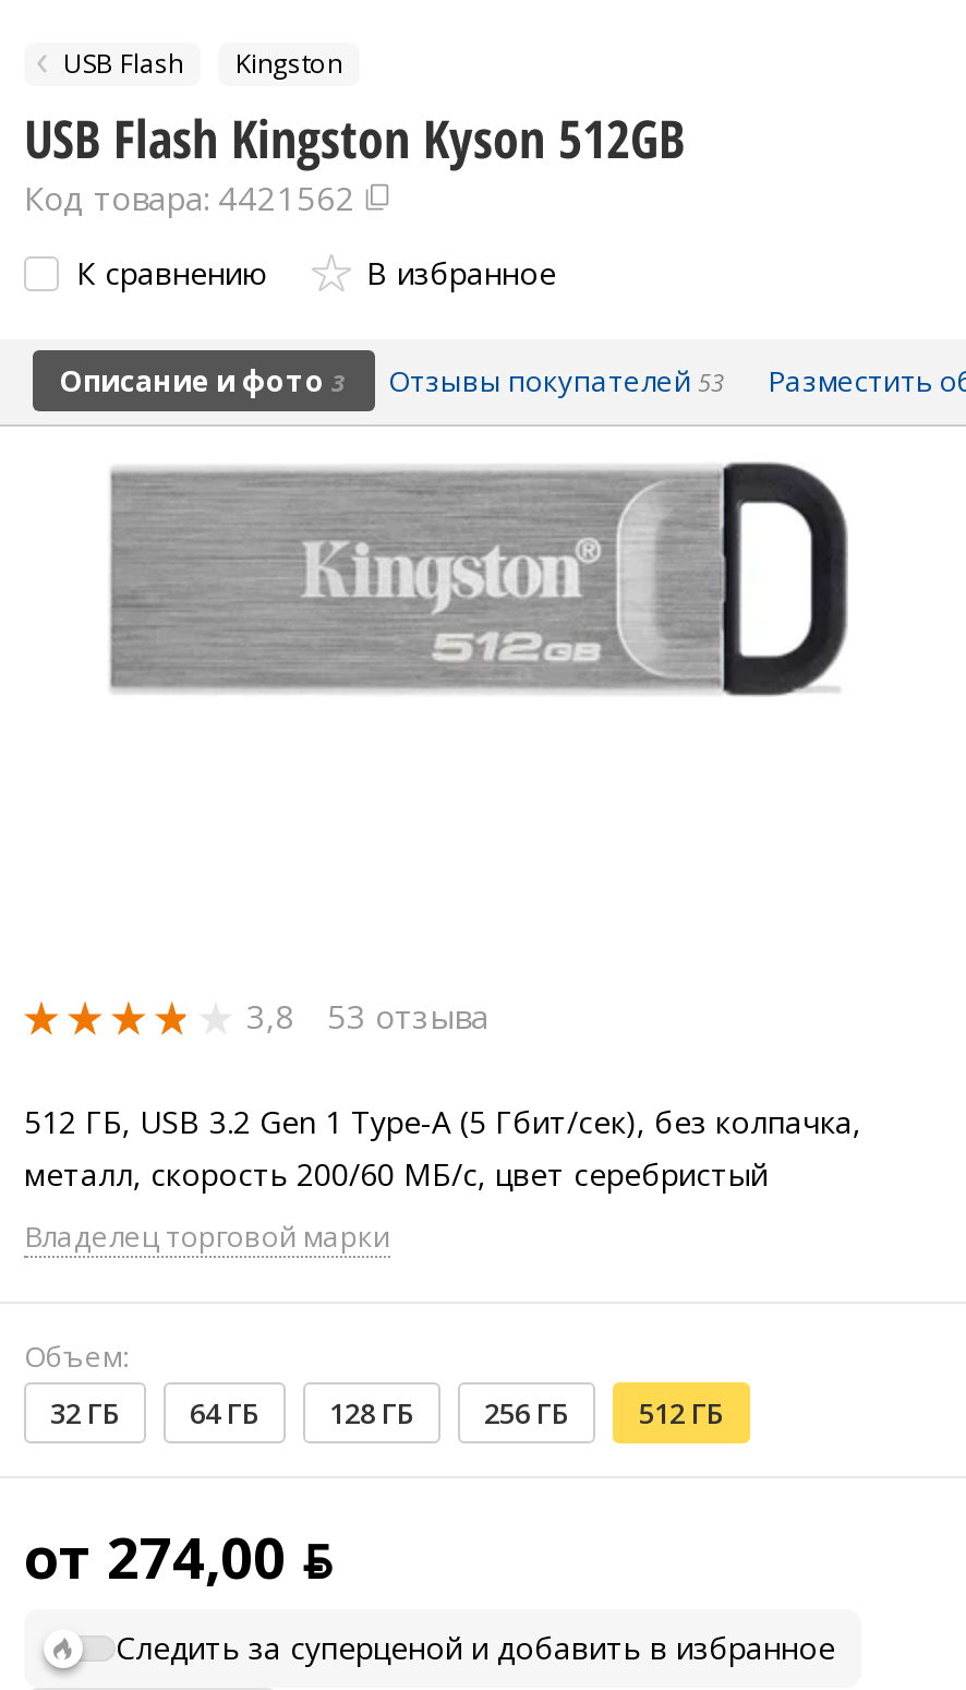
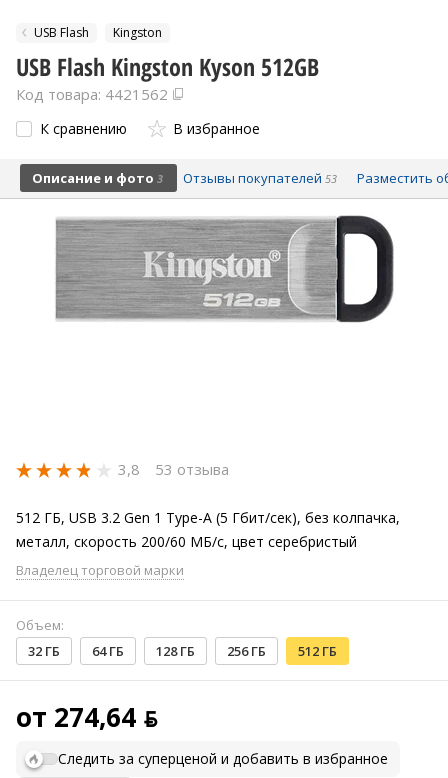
- от 274,00 ƃ
+ от 274,64 ƃ
